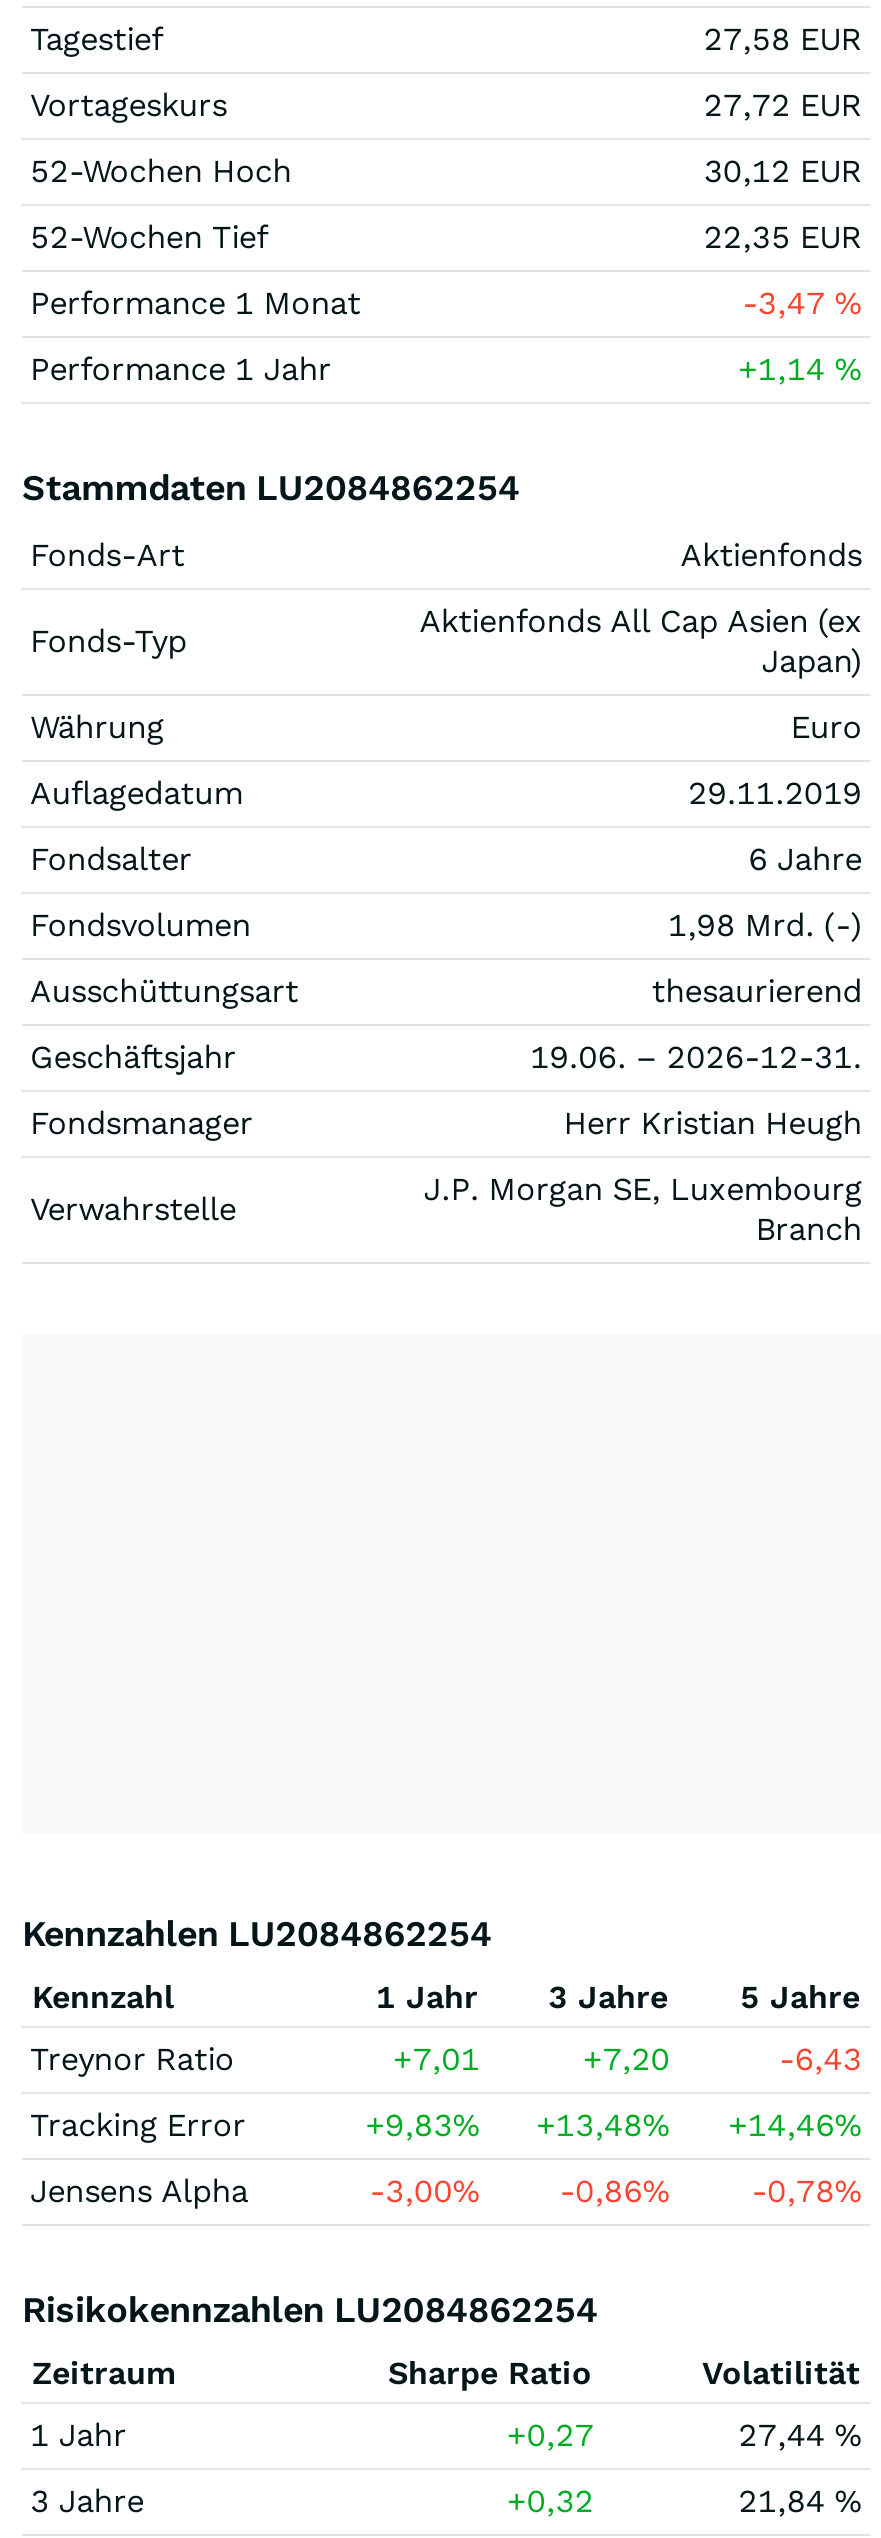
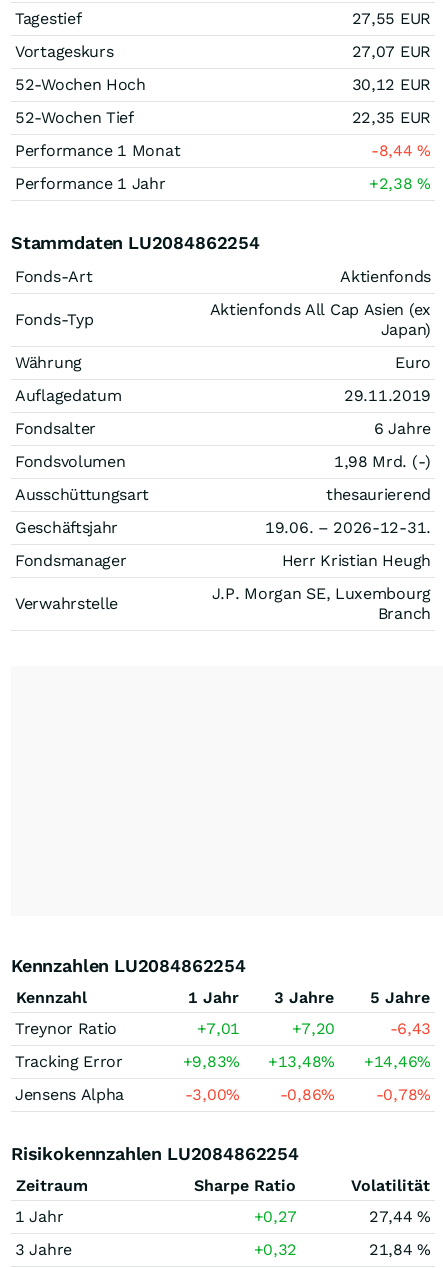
- 27,58 EUR
+ 27,55 EUR

- 27,72 EUR
+ 27,07 EUR

- -3,47%
+ -8,44%

- +1,14%
+ +2,38%
